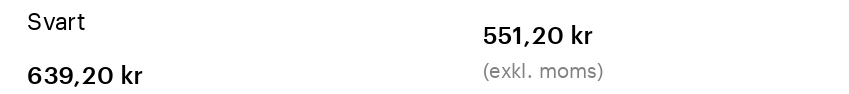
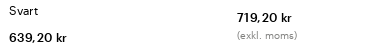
- 551,20 kr
+ 719,20 kr
